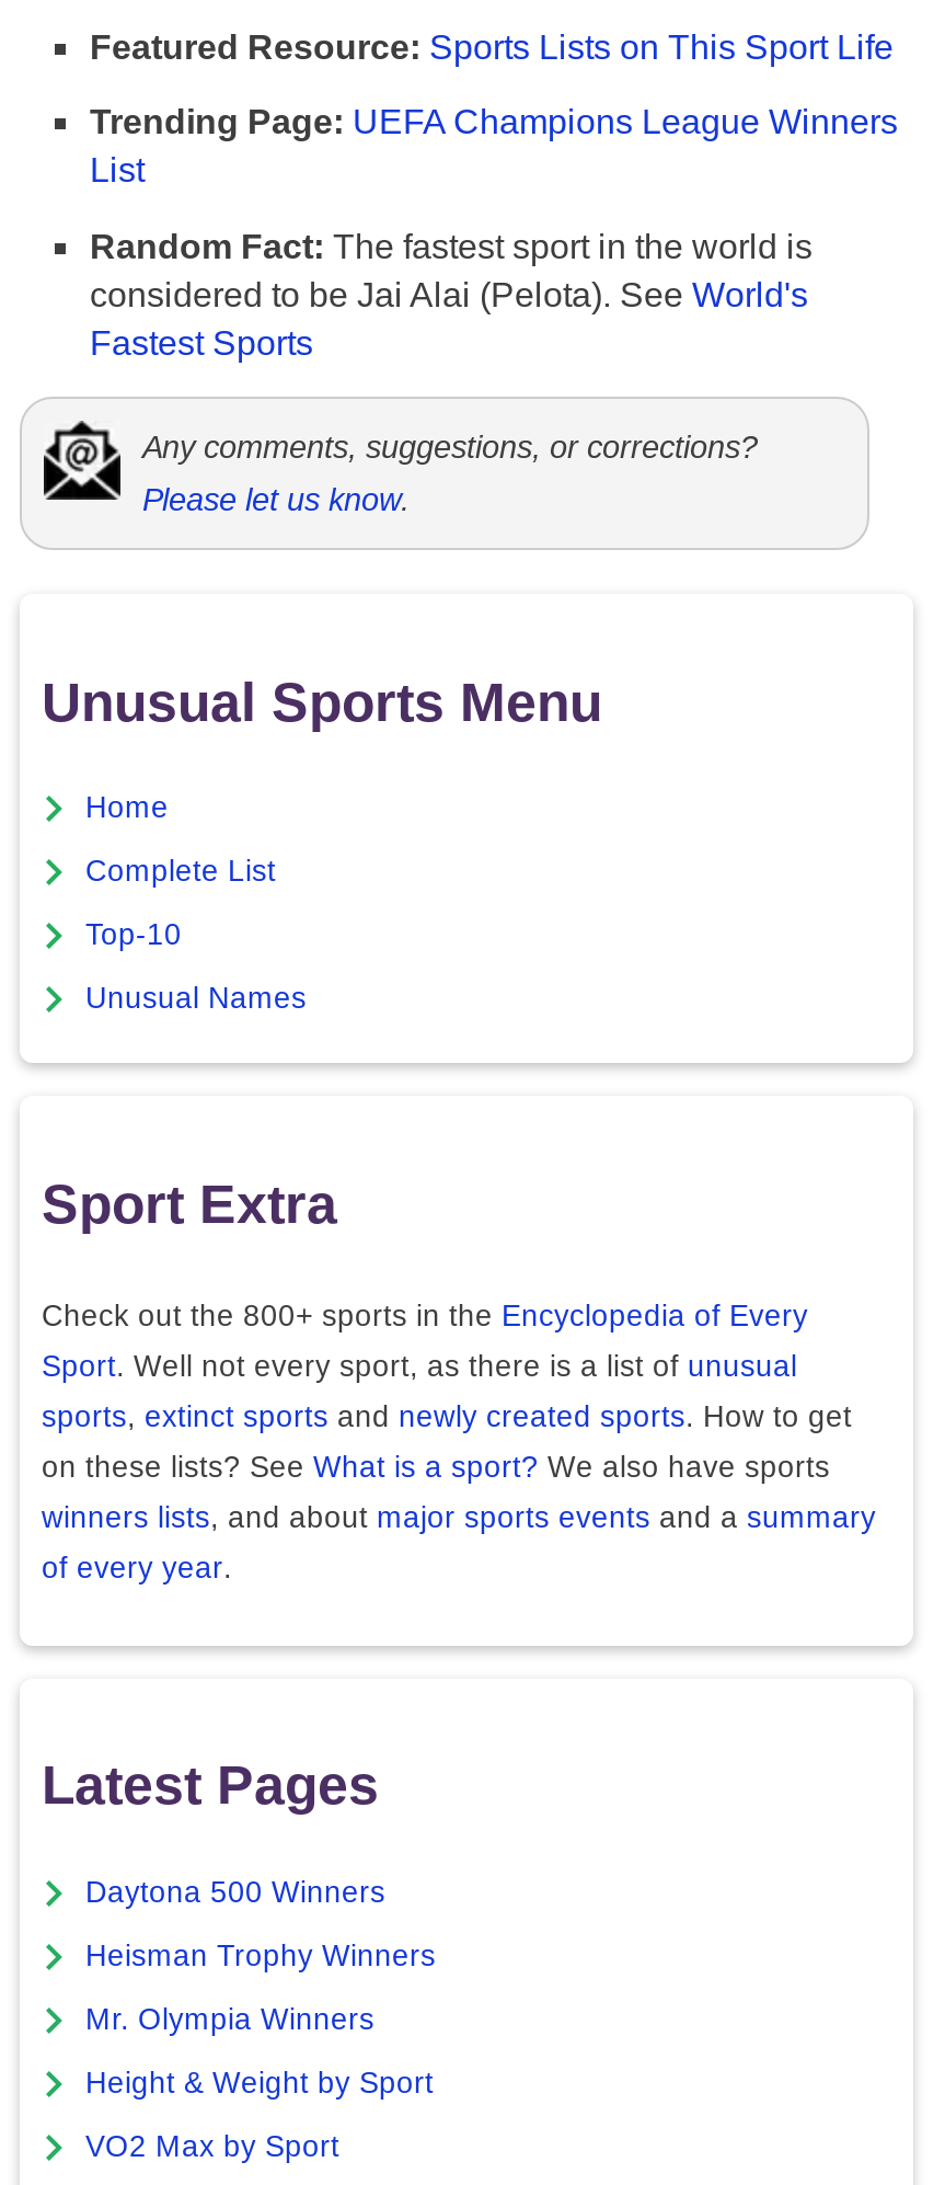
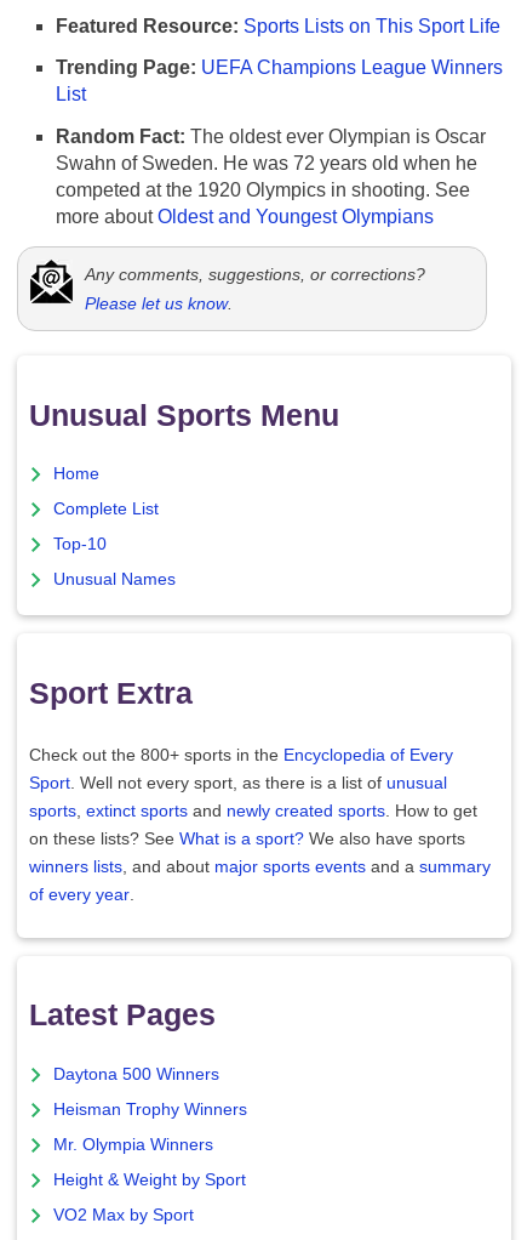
- Random Fact: The fastest sport in the world is
- considered to be Jai Alai (Pelota). See World's
- Fastest Sports
+ Random Fact: The oldest ever Olympian is Oscar
+ Swahn of Sweden. He was 72 years old when he
+ competed at the 1920 Olympics in shooting. See
+ more about Oldest and Youngest Olympians
